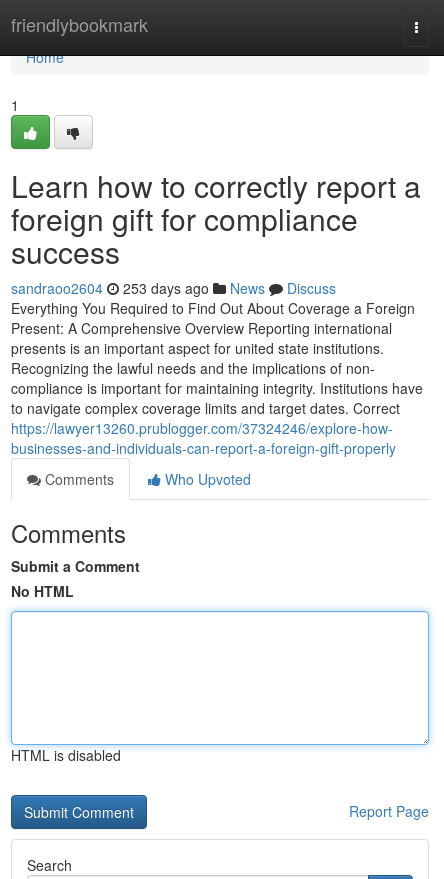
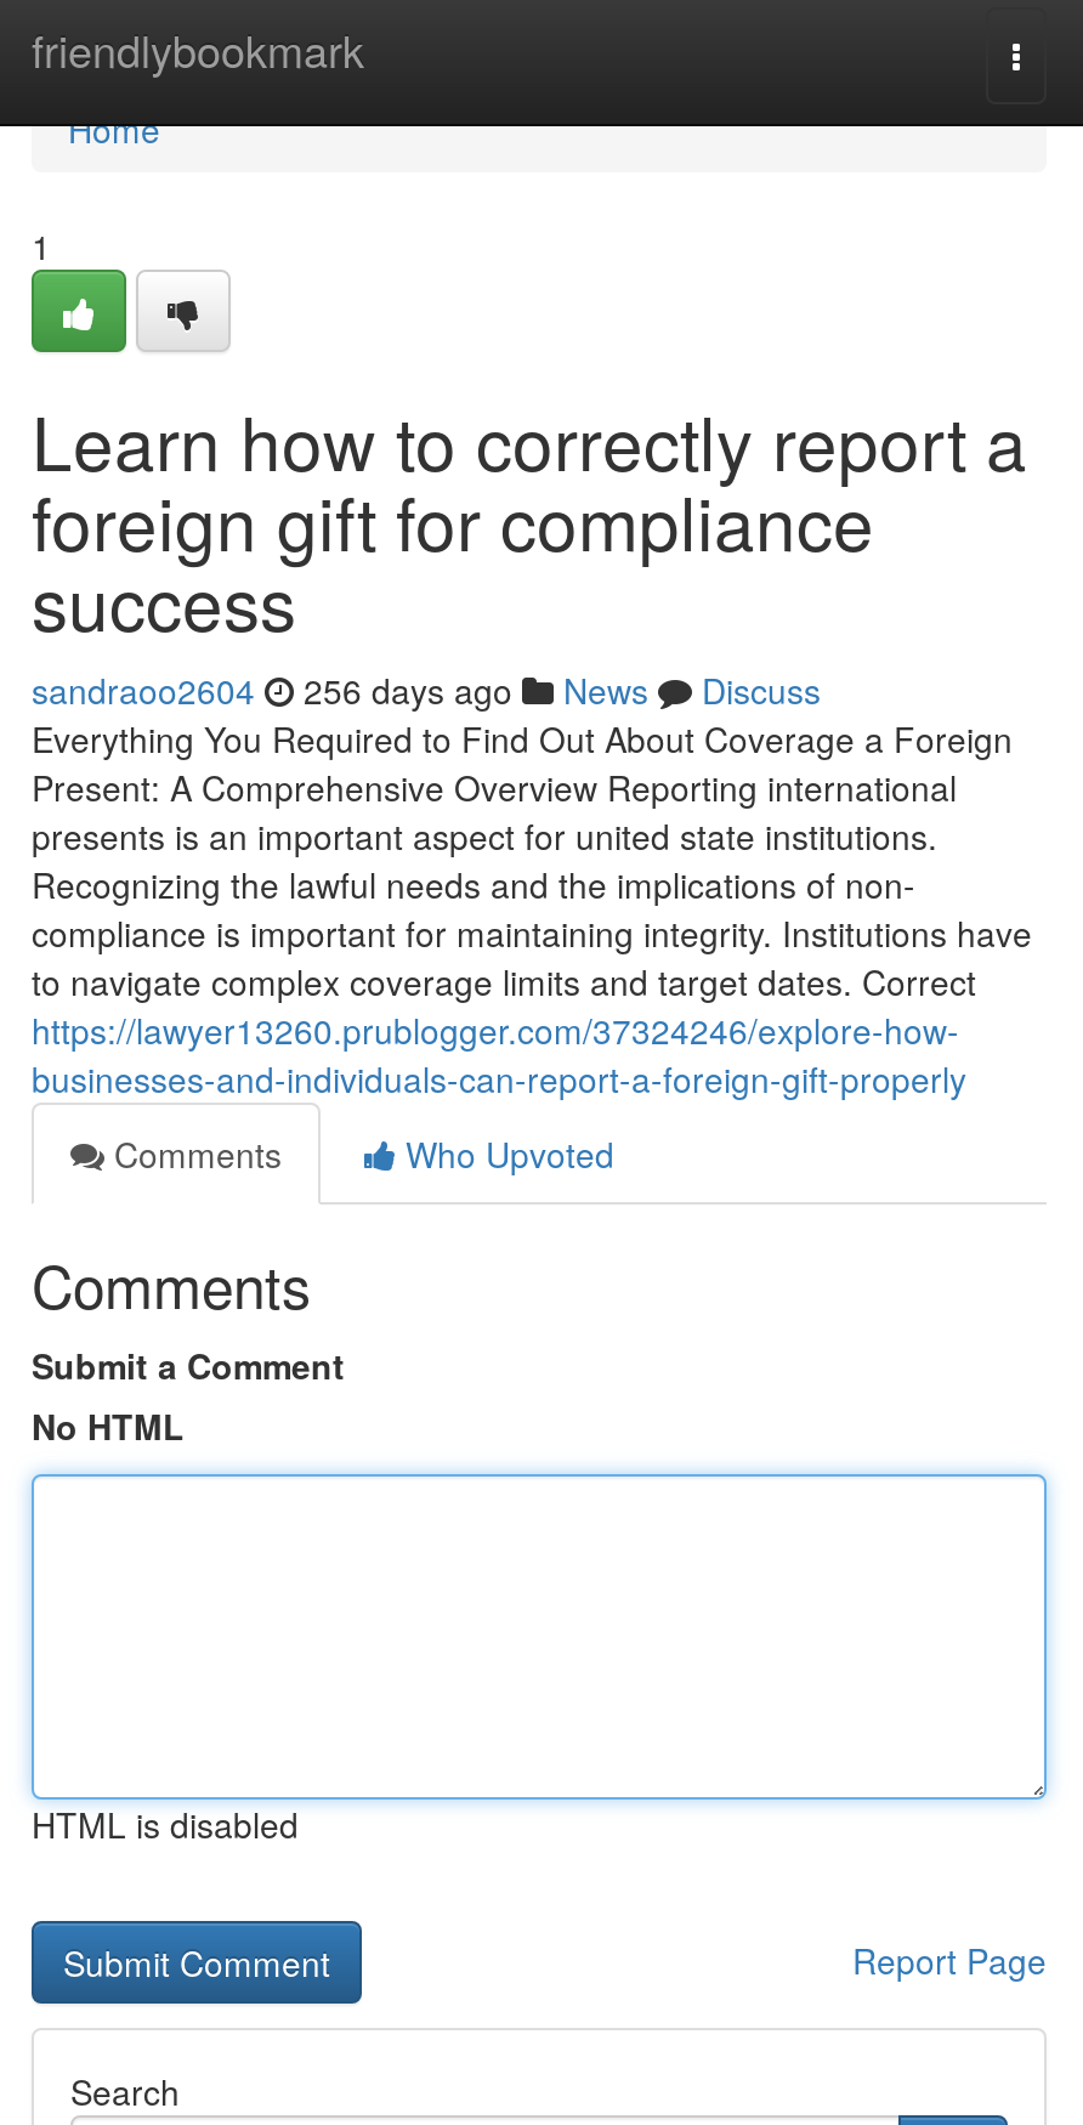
- sandraoo2604 253 days ago News Discuss
+ sandraoo2604 256 days ago News Discuss
